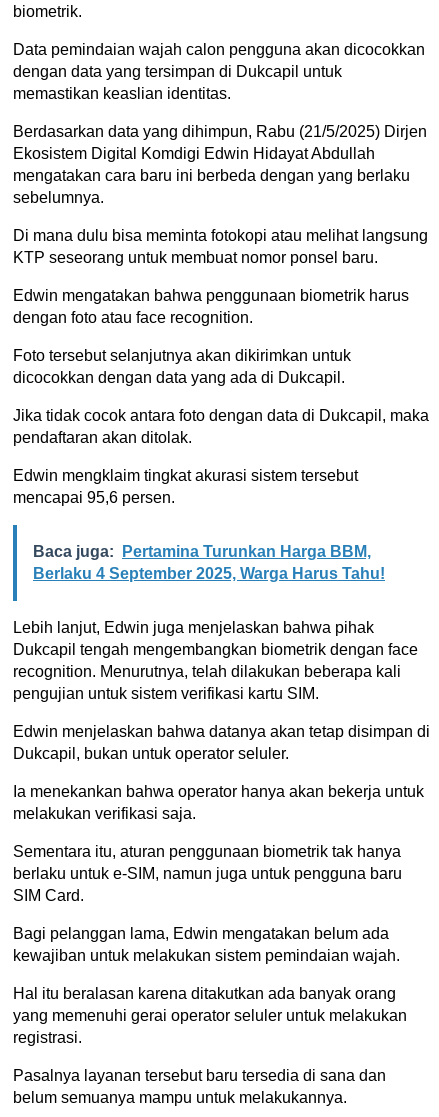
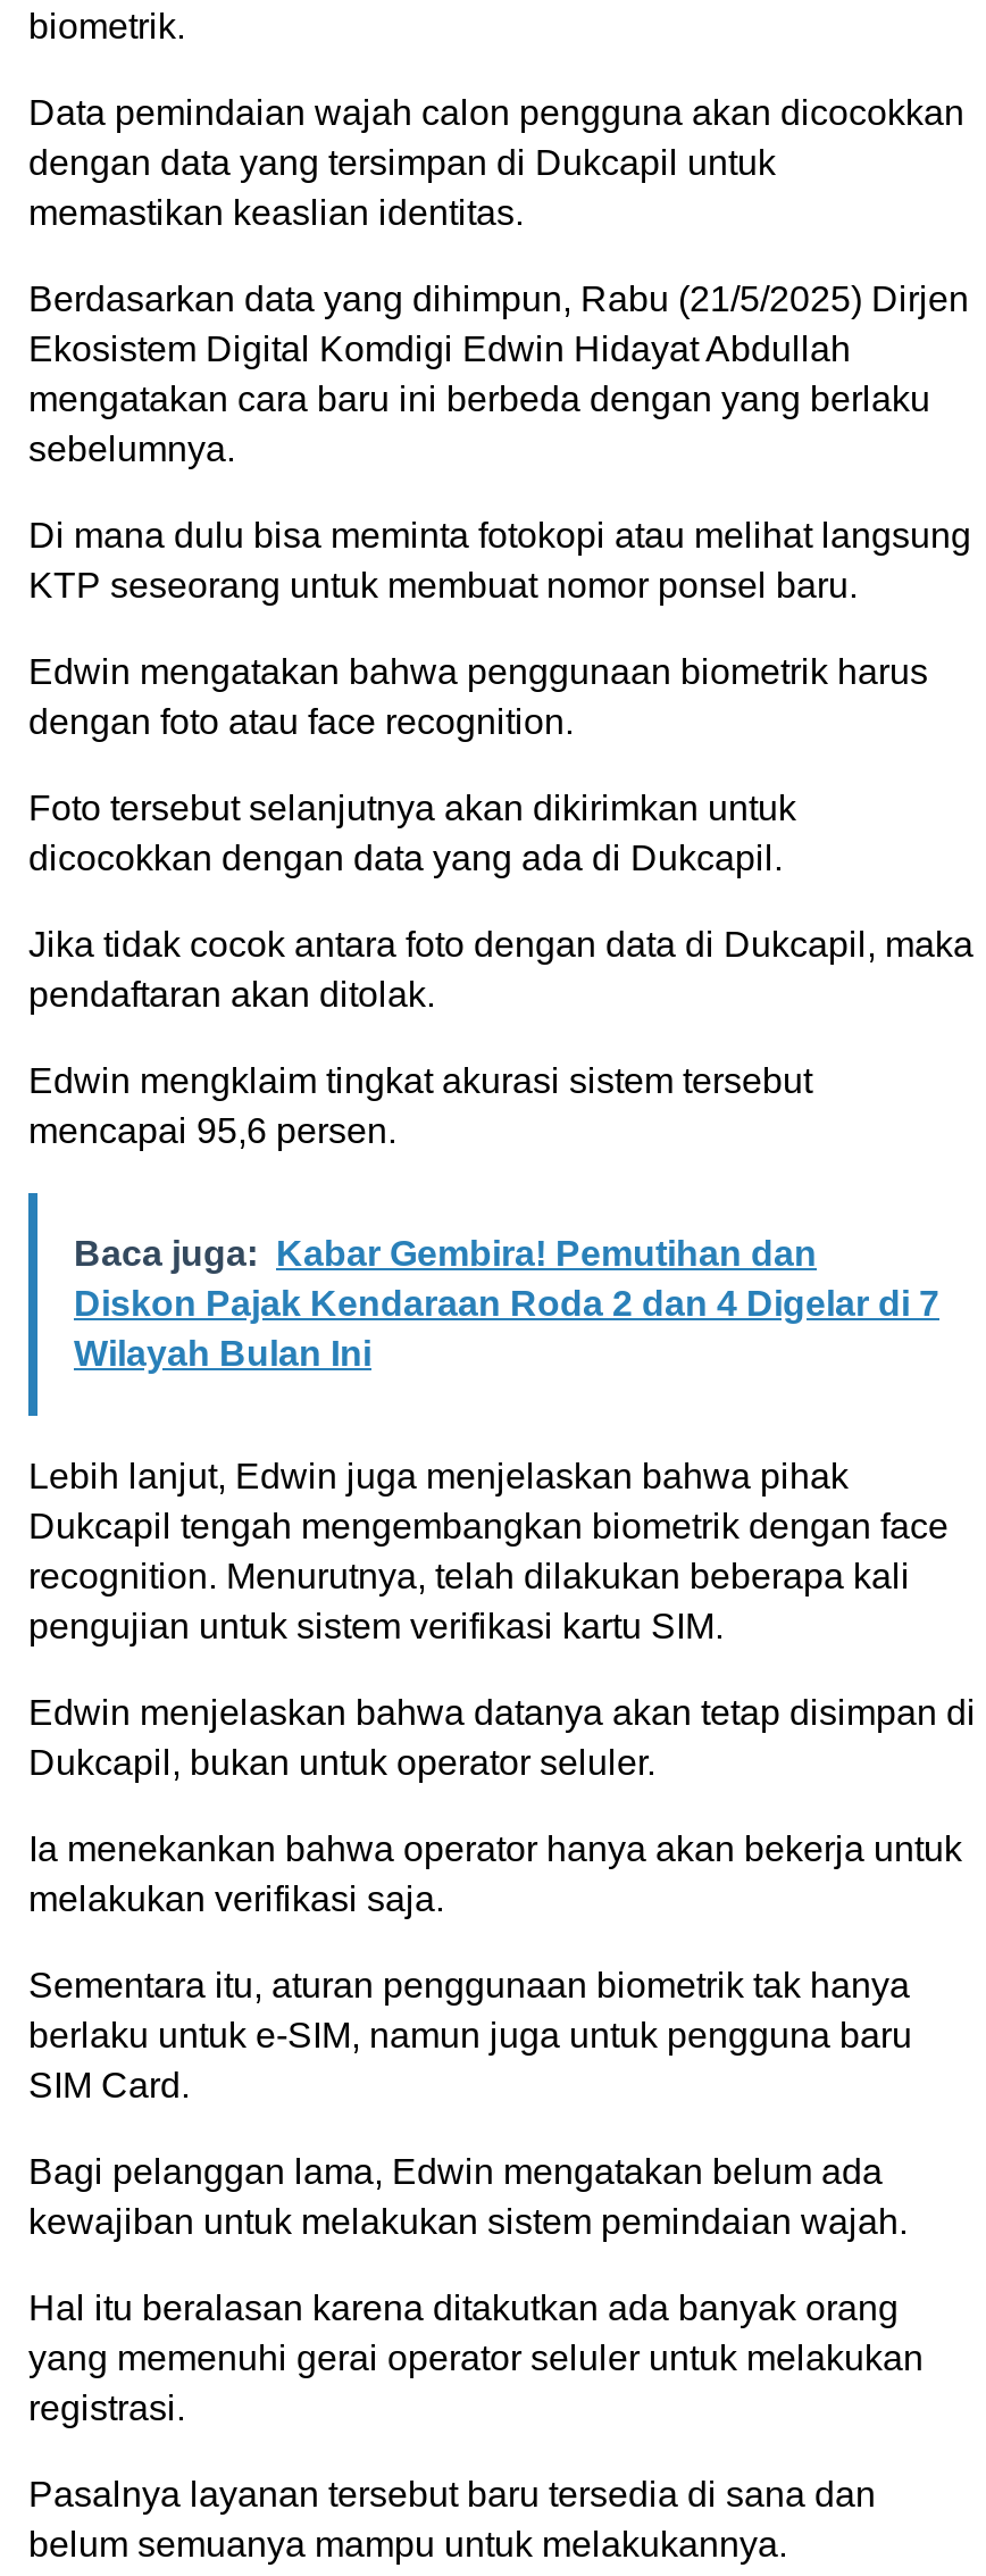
- Baca juga: Pertamina Turunkan Harga BBM,
- Berlaku 4 September 2025, Warga Harus Tahu!
+ Baca juga: Kabar Gembira! Pemutihan dan
+ Diskon Pajak Kendaraan Roda 2 dan 4 Digelar di 7
+ Wilayah Bulan Ini
